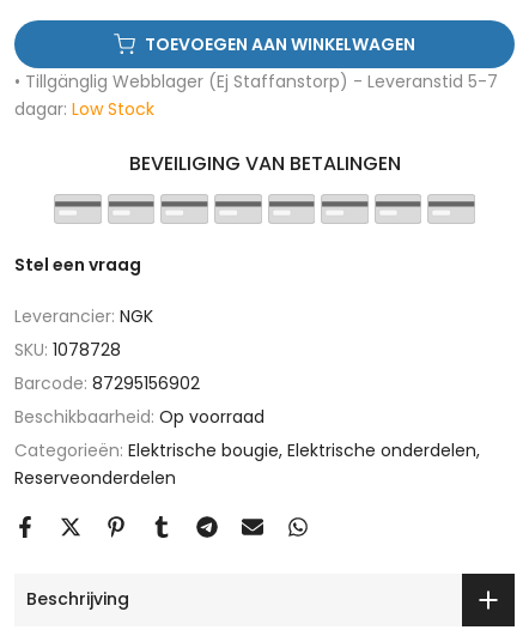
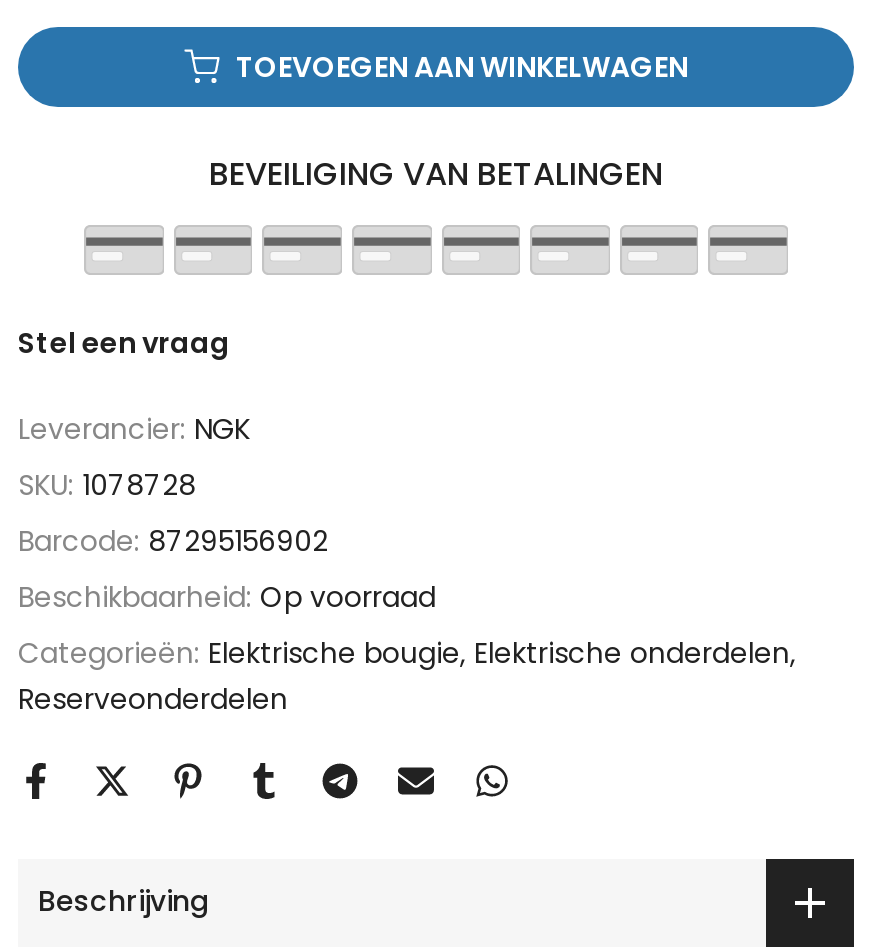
- • Tillgänglig Webblager (Ej Staffanstorp) - Leveranstid 5-7
- dagar: Low Stock
